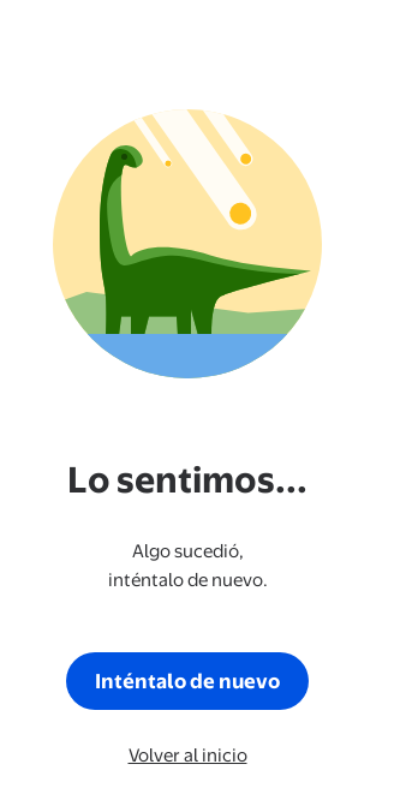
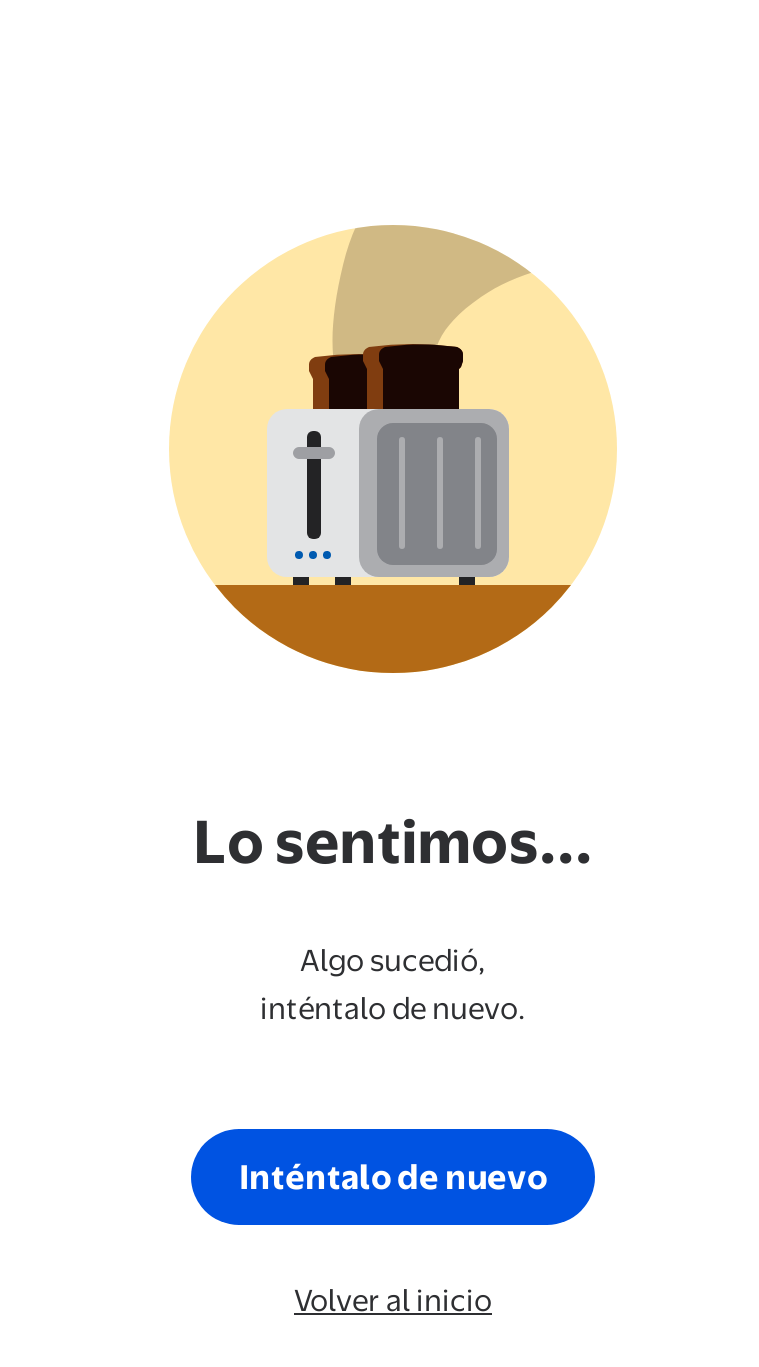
- [image]
+ [image]
